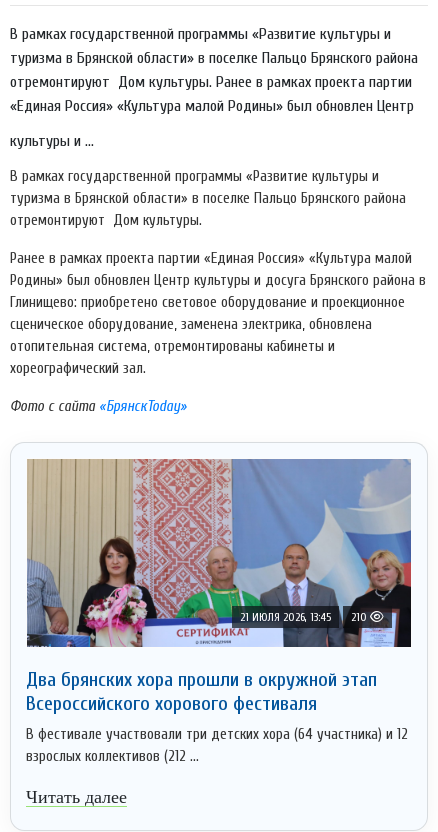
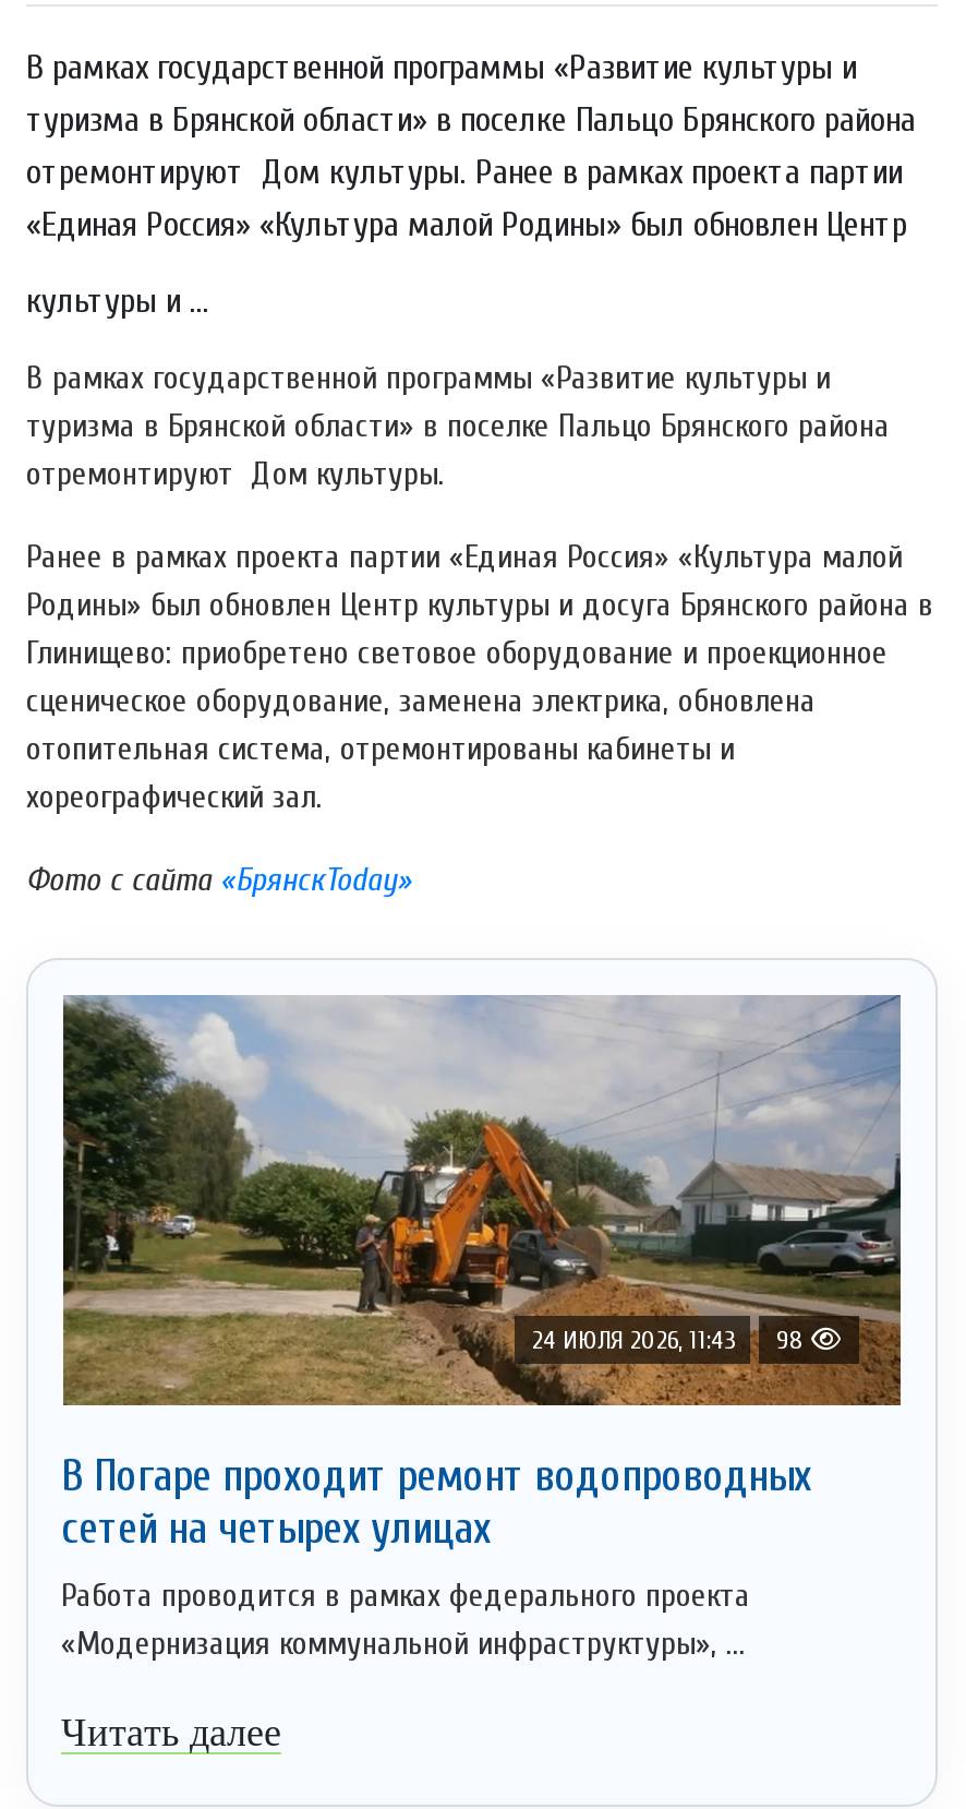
- [image]
- 21 ИЮЛЯ 2026, 13:45
- 210
+ [image]
+ 24 ИЮЛЯ 2026, 11:43
+ 98

- Два брянских хора прошли в окружной этап
- Всероссийского хорового фестиваля
+ В Погаре проходит ремонт водопроводных
+ сетей на четырех улицах

- В фестивале участвовали три детских хора (64 участника) и 12
- взрослых коллективов (212 ...
+ Работа проводится в рамках федерального проекта
+ «Модернизация коммунальной инфраструктуры», ...
